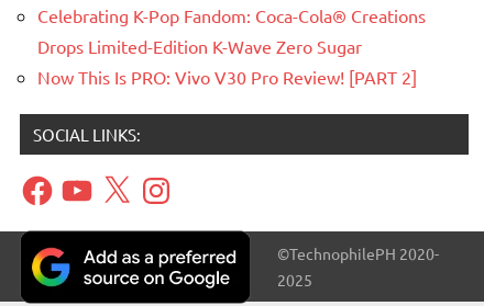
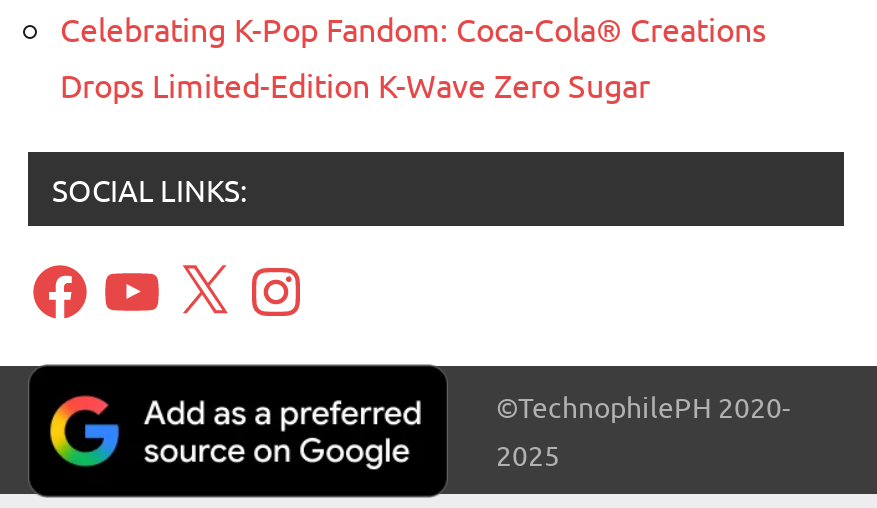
- Now This Is PRO: Vivo V30 Pro Review! [PART 2]
